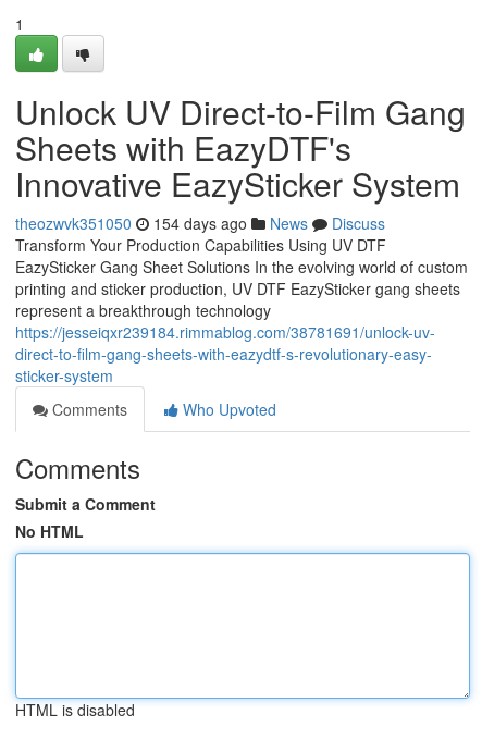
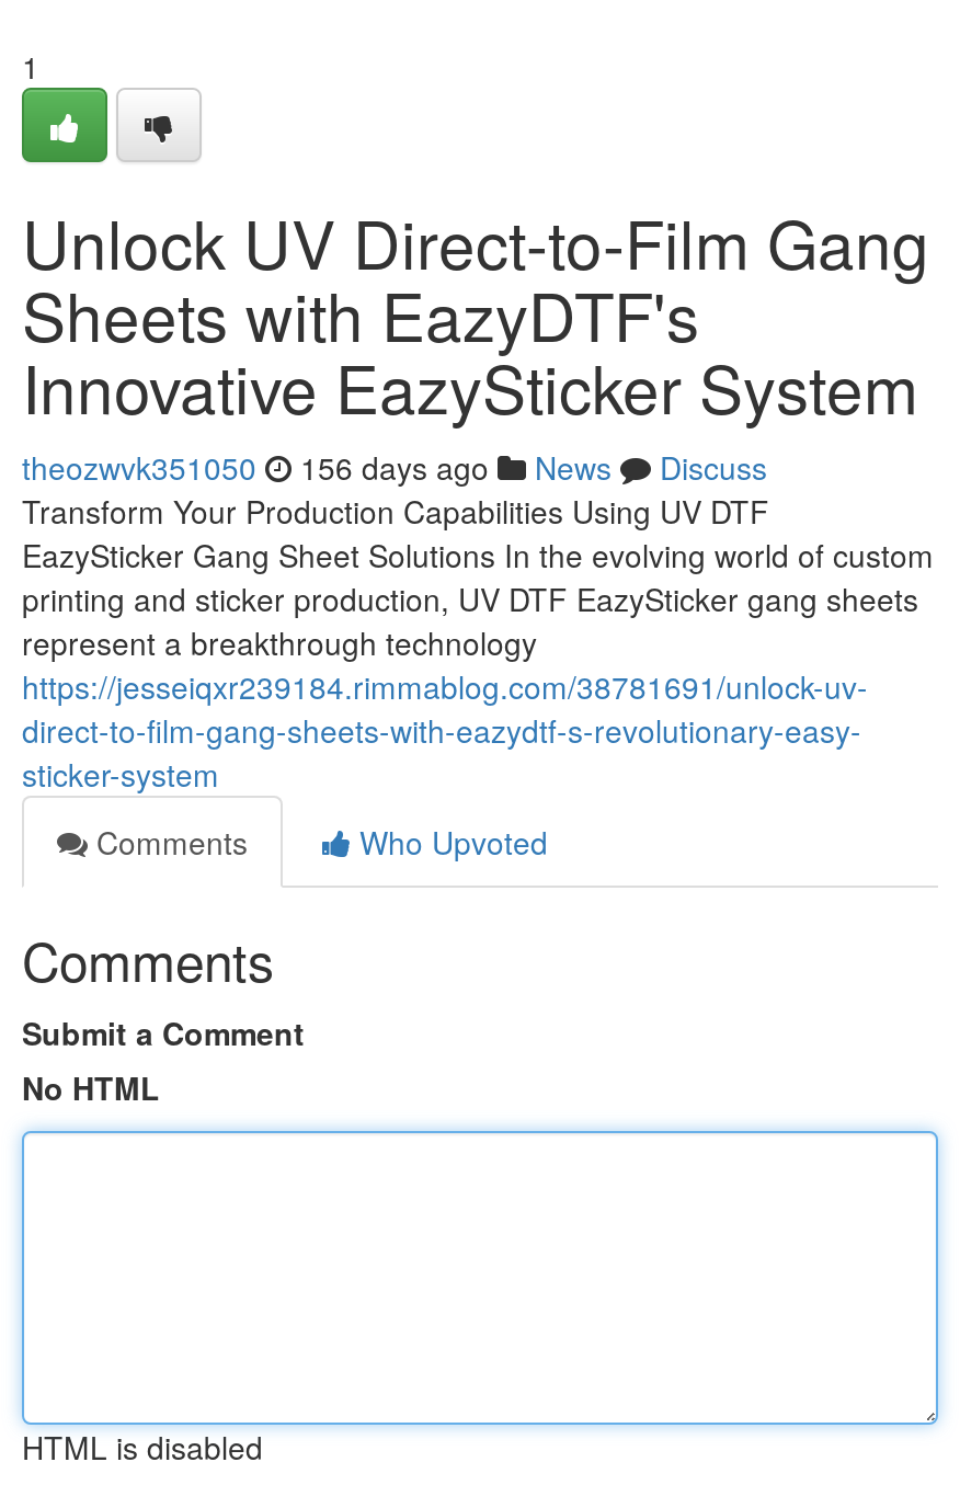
- theozwvk351050 154 days ago News Discuss
+ theozwvk351050 156 days ago News Discuss
